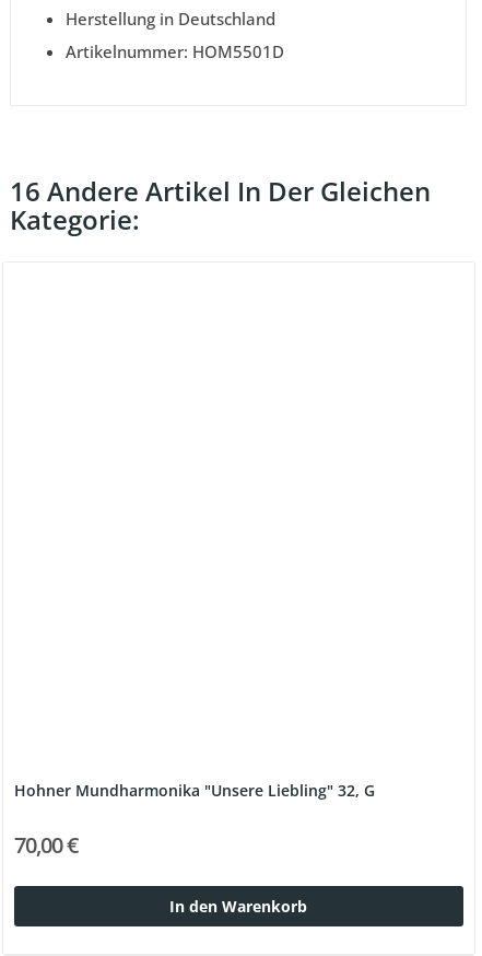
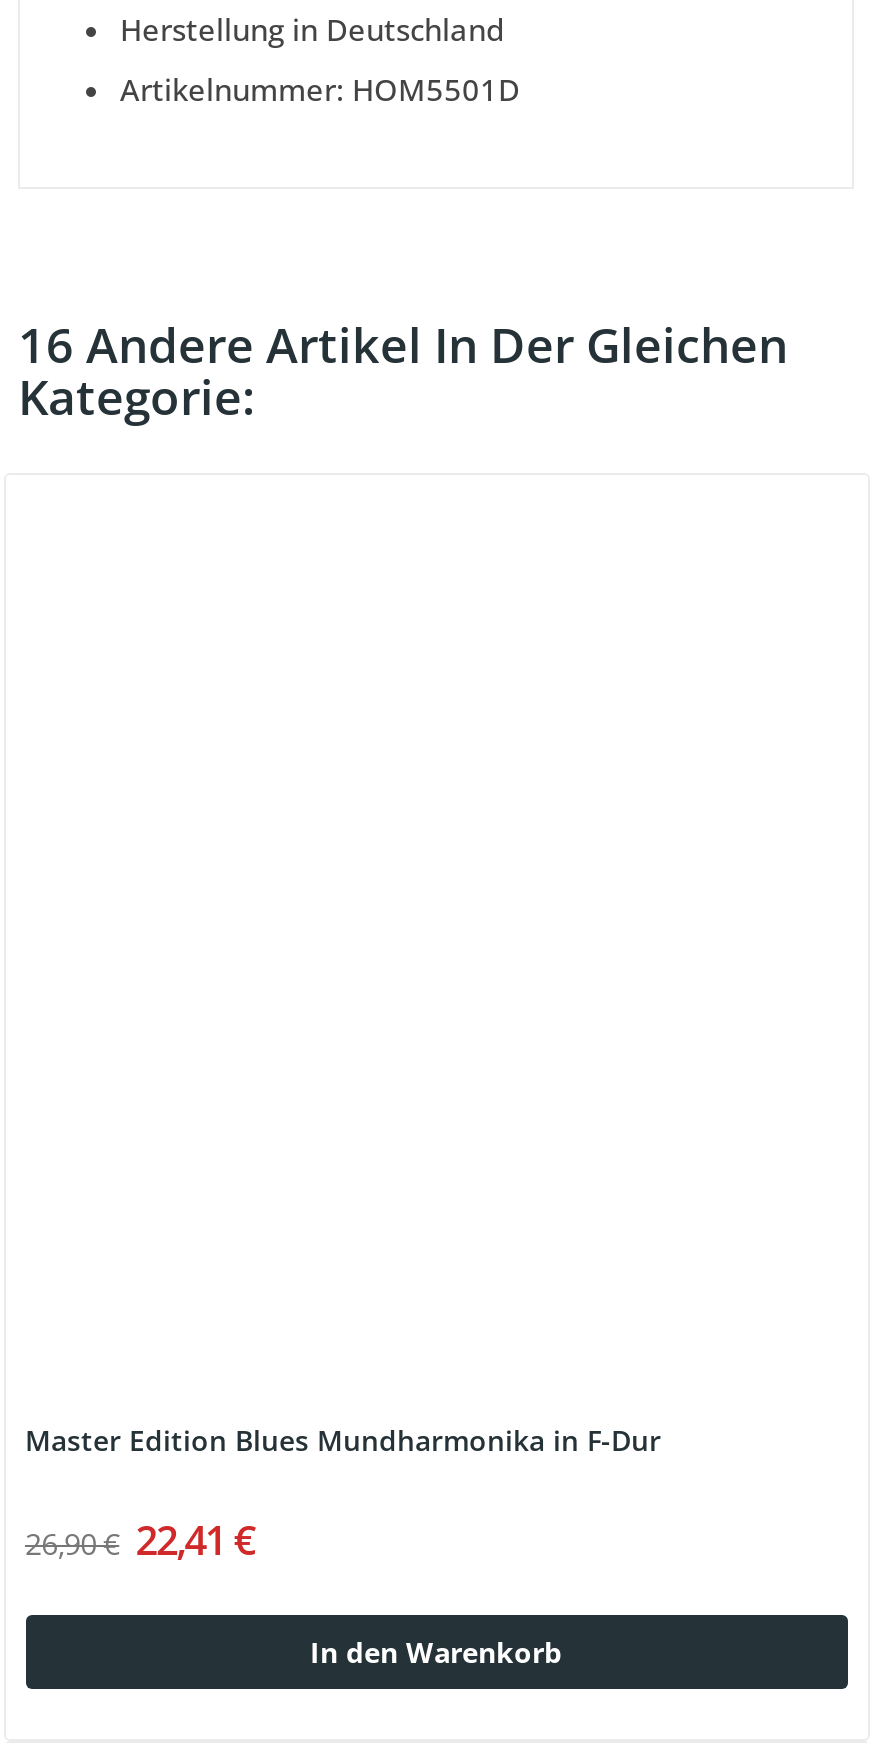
- Hohner Mundharmonika "Unsere Liebling" 32, G
+ Master Edition Blues Mundharmonika in F-Dur

- 70,00 €
+ 26,90 € 22,41 €
